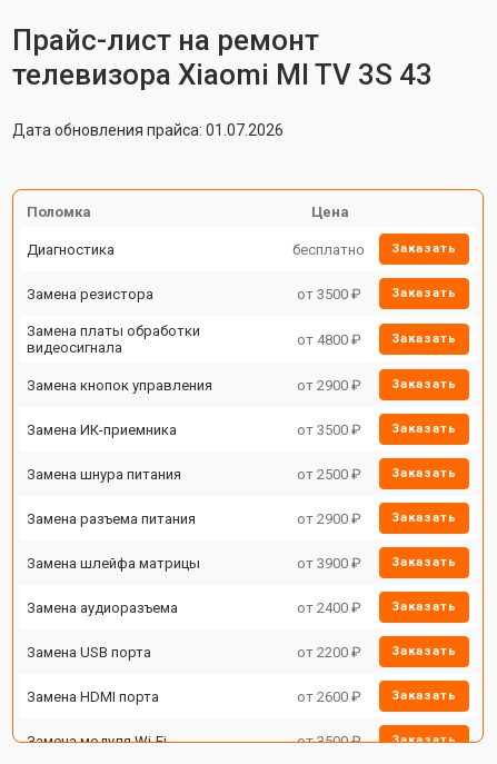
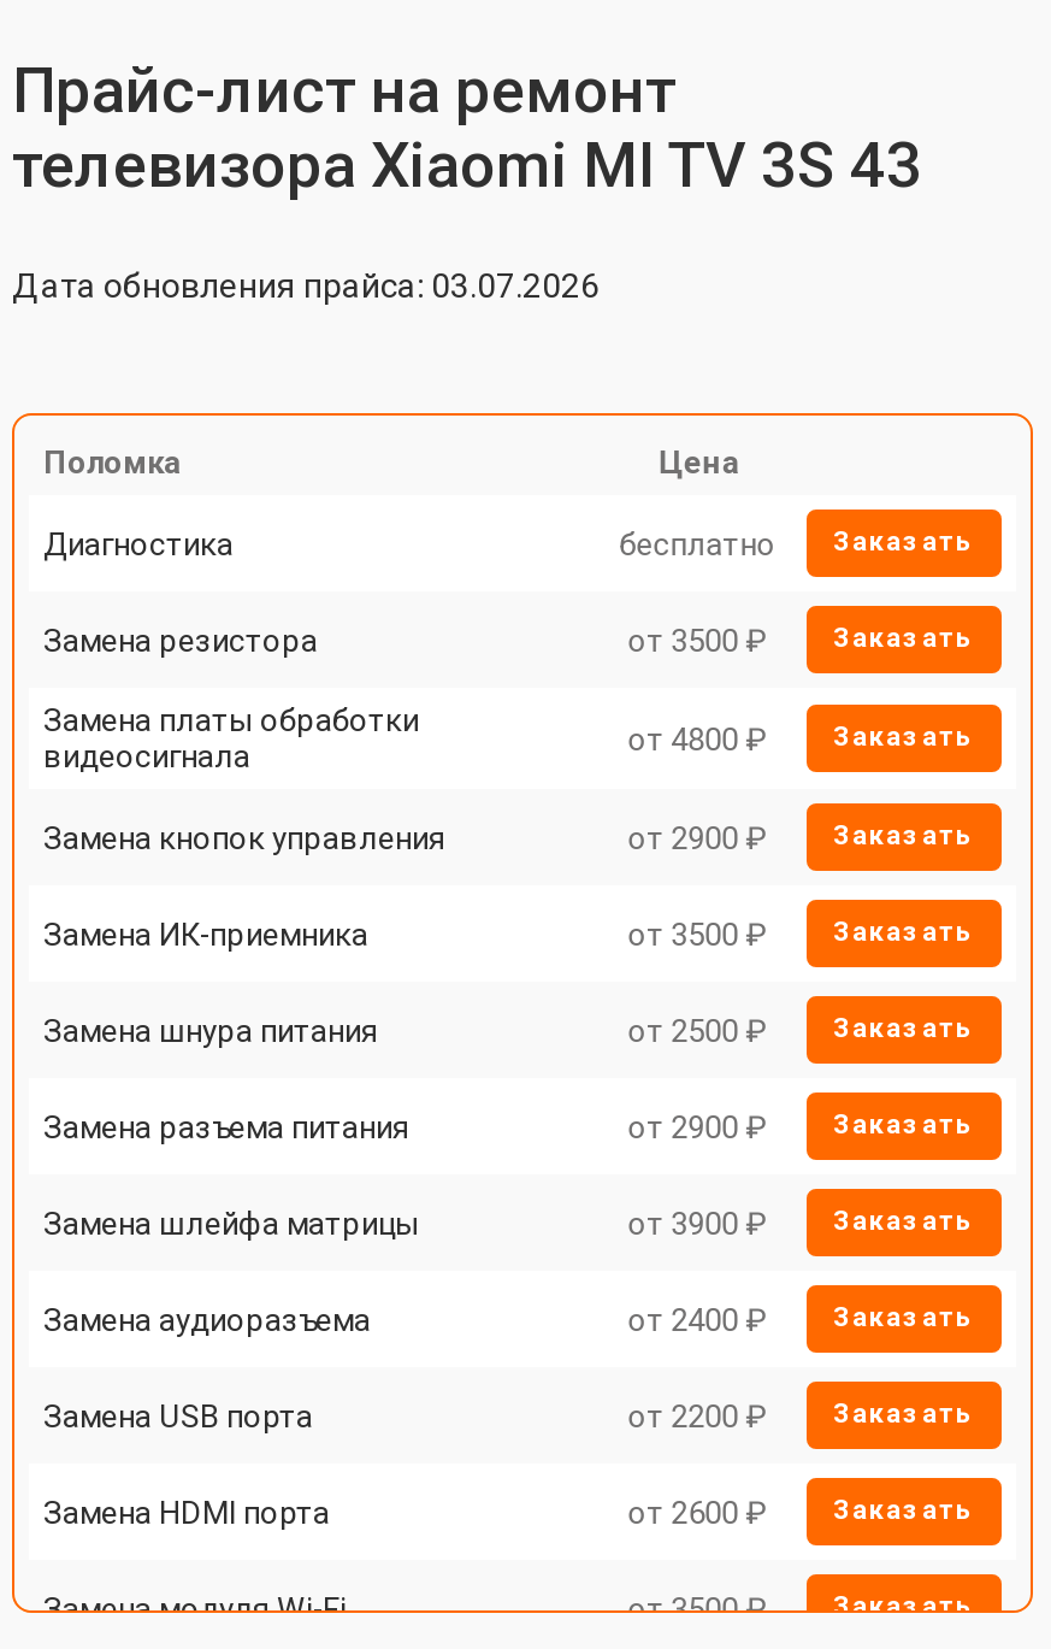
- Дата обновления прайса: 01.07.2026
+ Дата обновления прайса: 03.07.2026
